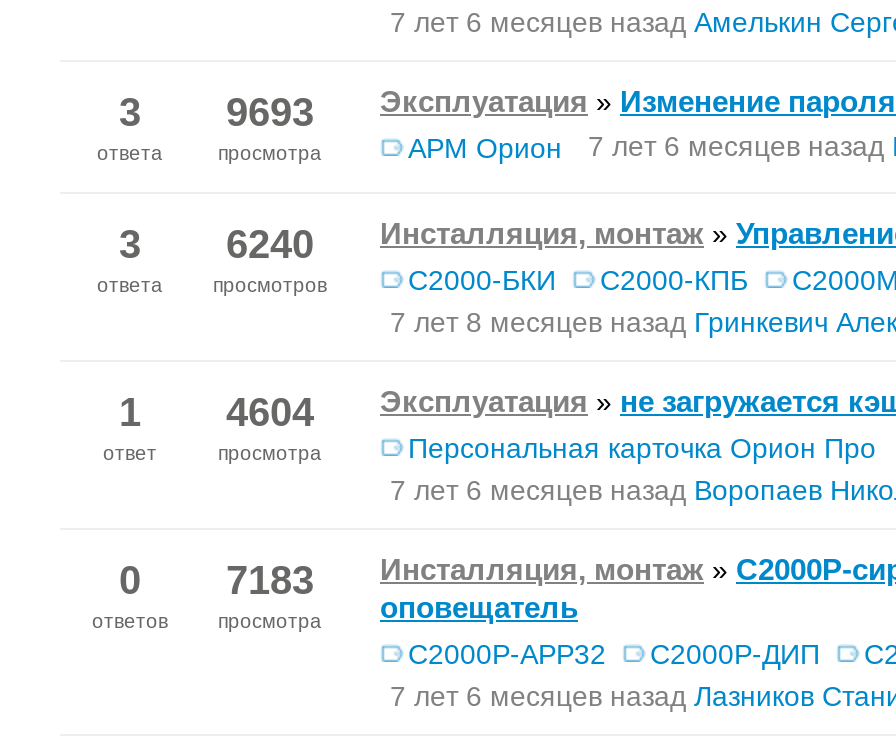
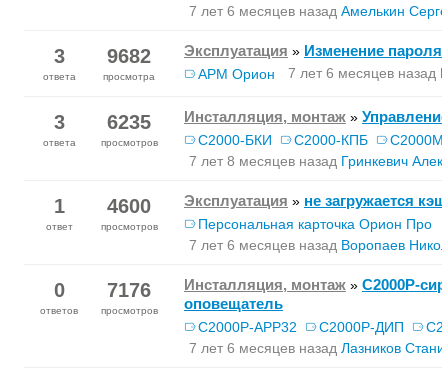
- 9693
+ 9682

- 6240
+ 6235

- 4604
- просмотра
+ 4600
+ просмотров

- 7183
- просмотра
+ 7176
+ просмотров
